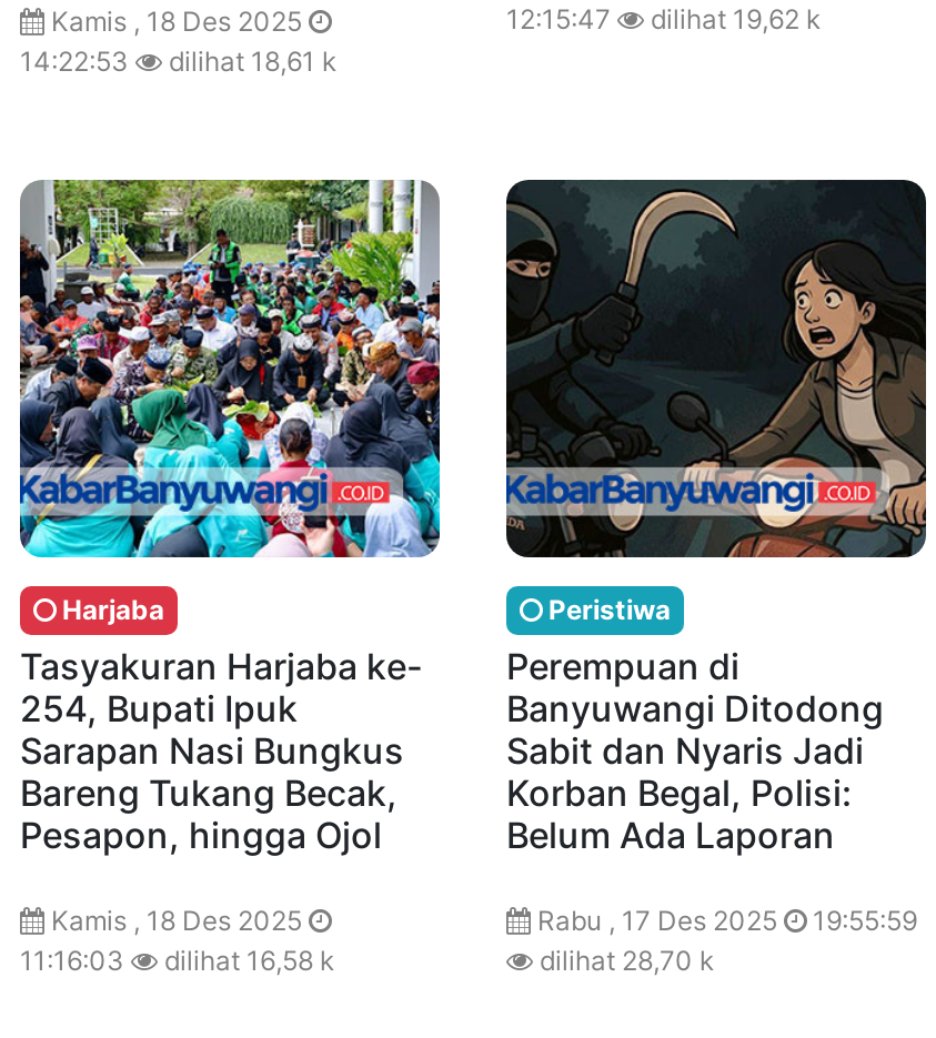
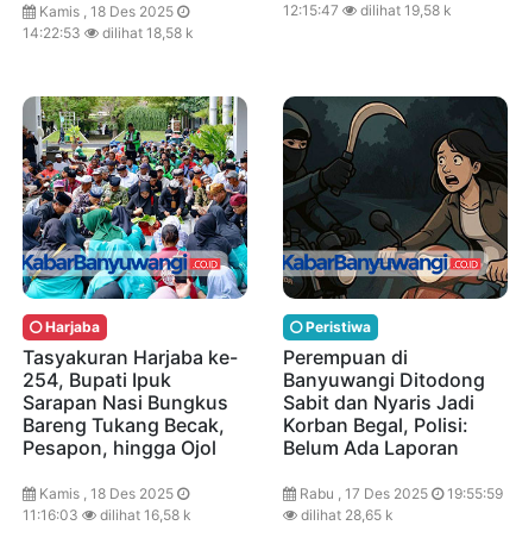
- 12:15:47 dilihat 19,62 k
+ 12:15:47 dilihat 19,58 k

- 14:22:53 dilihat 18,61 k
+ 14:22:53 dilihat 18,58 k

- dilihat 28,70 k
+ dilihat 28,65 k
